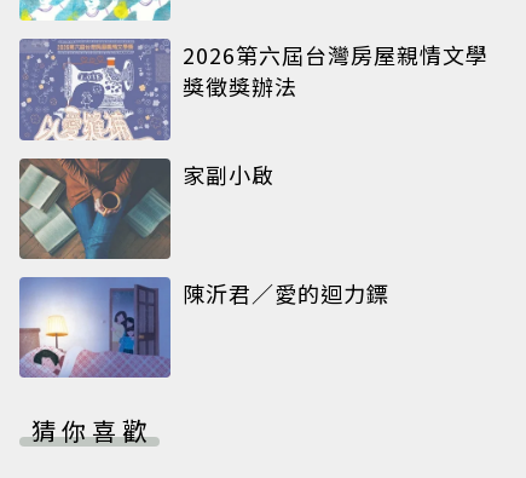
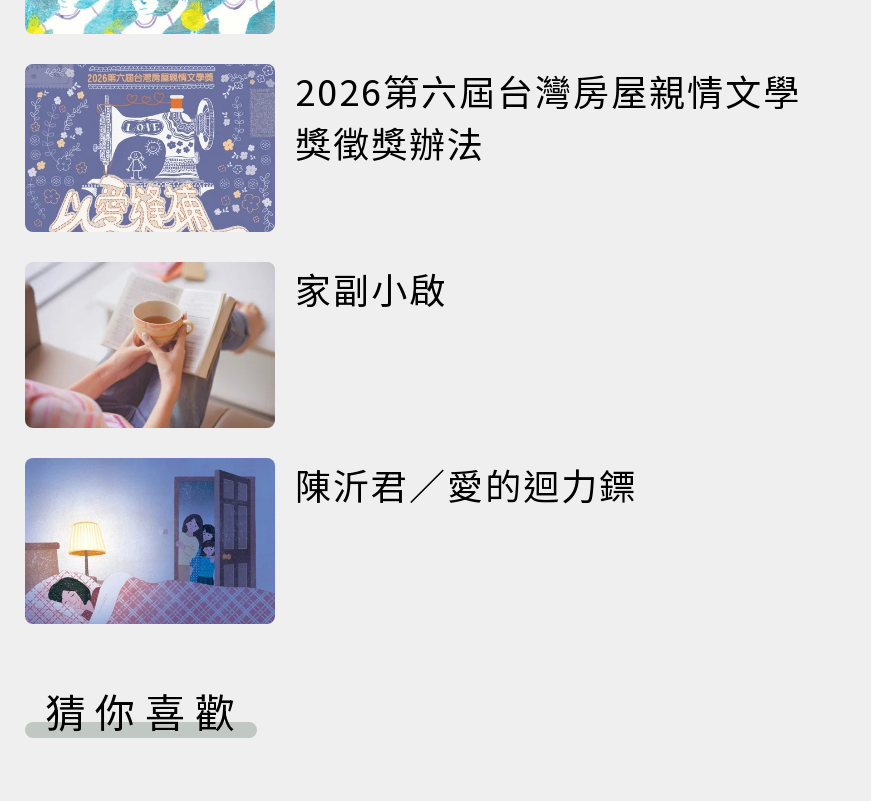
- [image]
+ [image]
